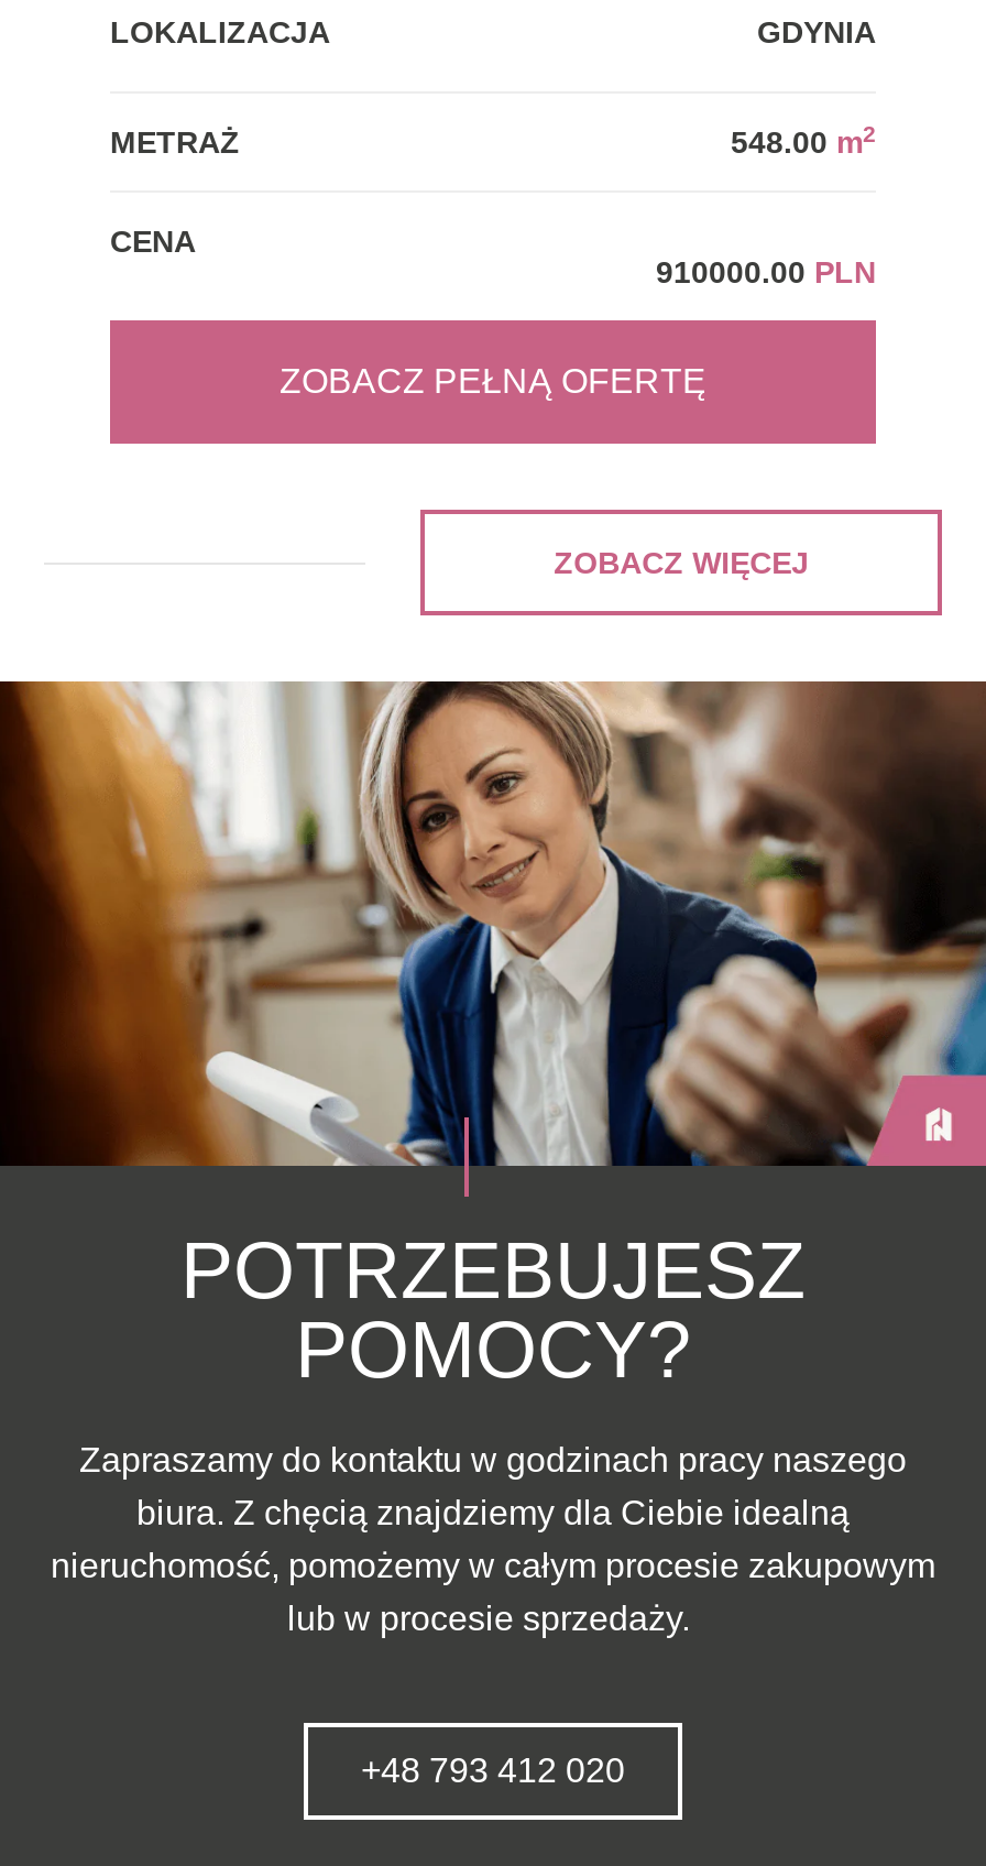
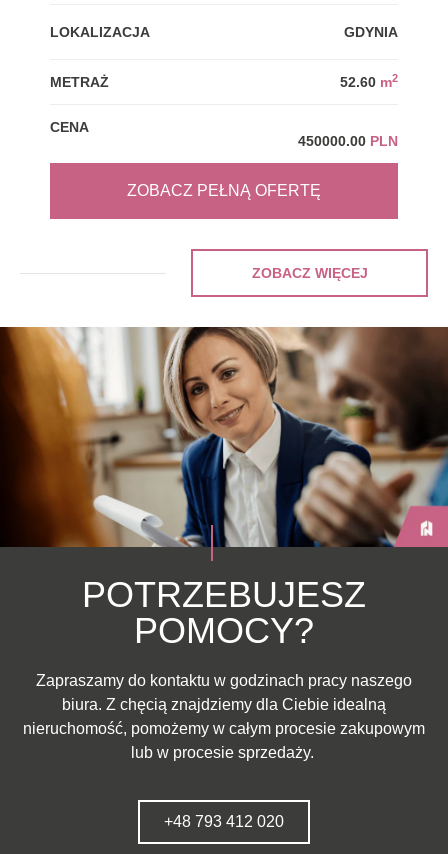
- 548.00 m2
+ 52.60 m2

- 910000.00 PLN
+ 450000.00 PLN
